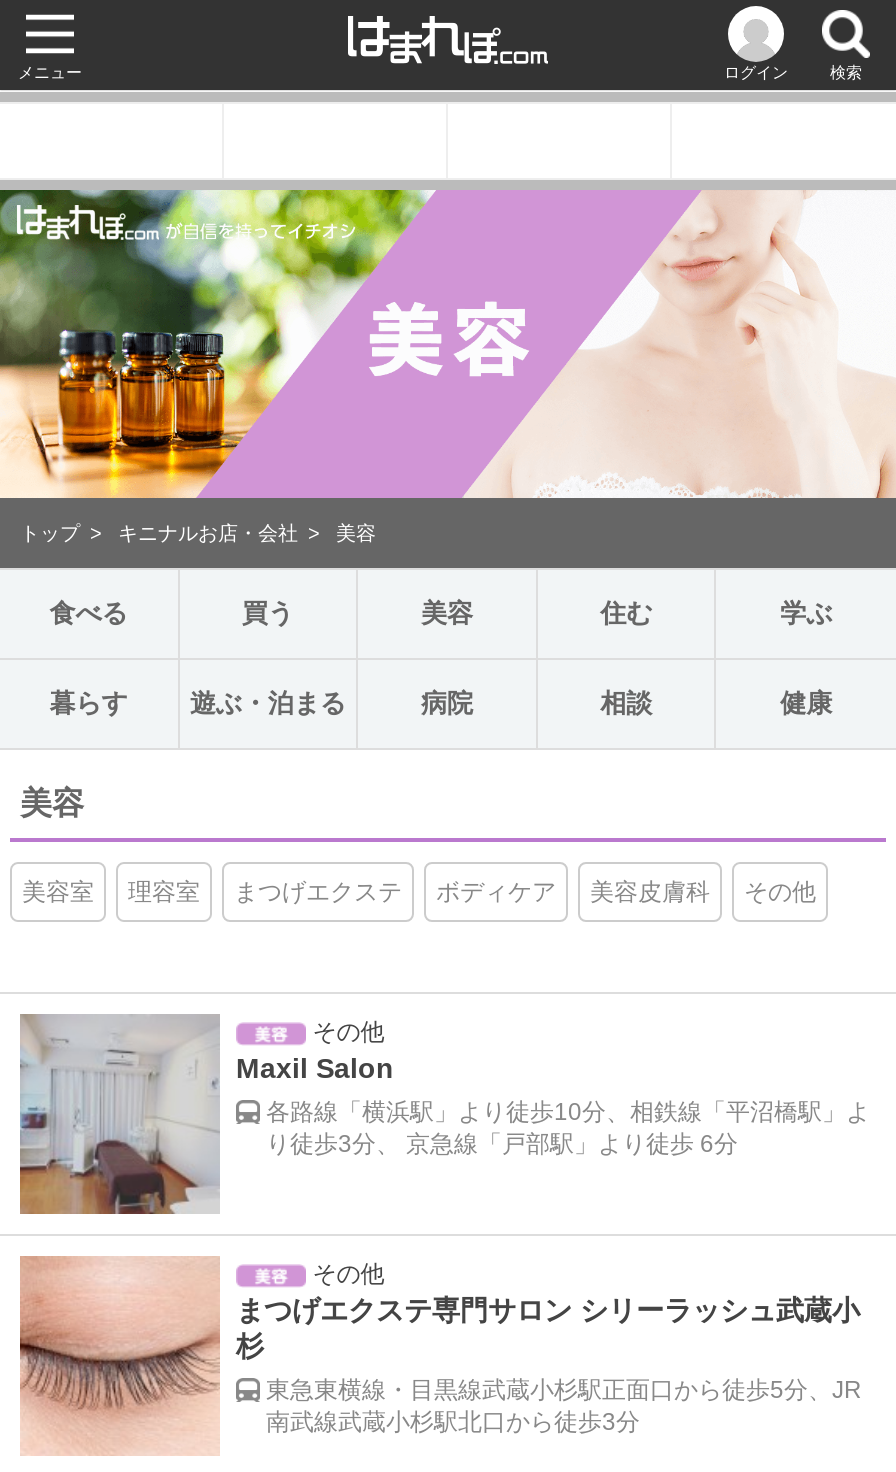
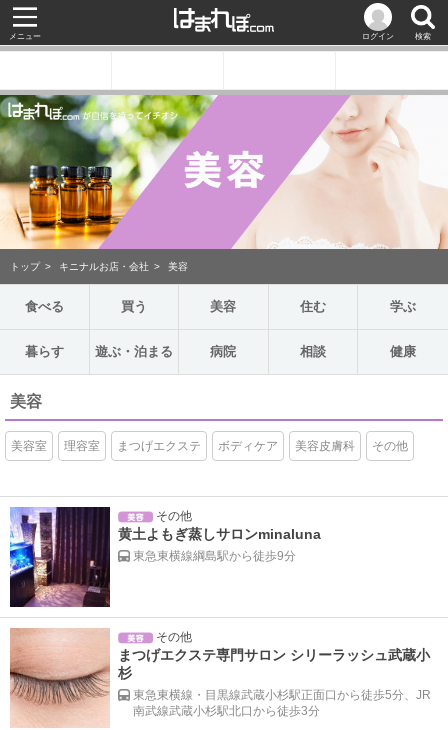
- [image]
- Maxil Salon
- 各路線「横浜駅」より徒歩10分、相鉄線「平沼橋駅」よ
- り徒歩3分、 京急線「戸部駅」より徒歩 6分
+ [image]
+ 黄土よもぎ蒸しサロンminaluna
+ 東急東横線綱島駅から徒歩9分
